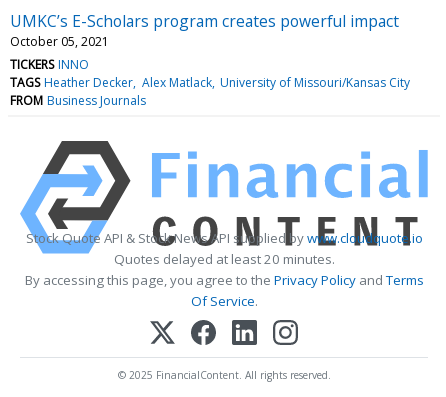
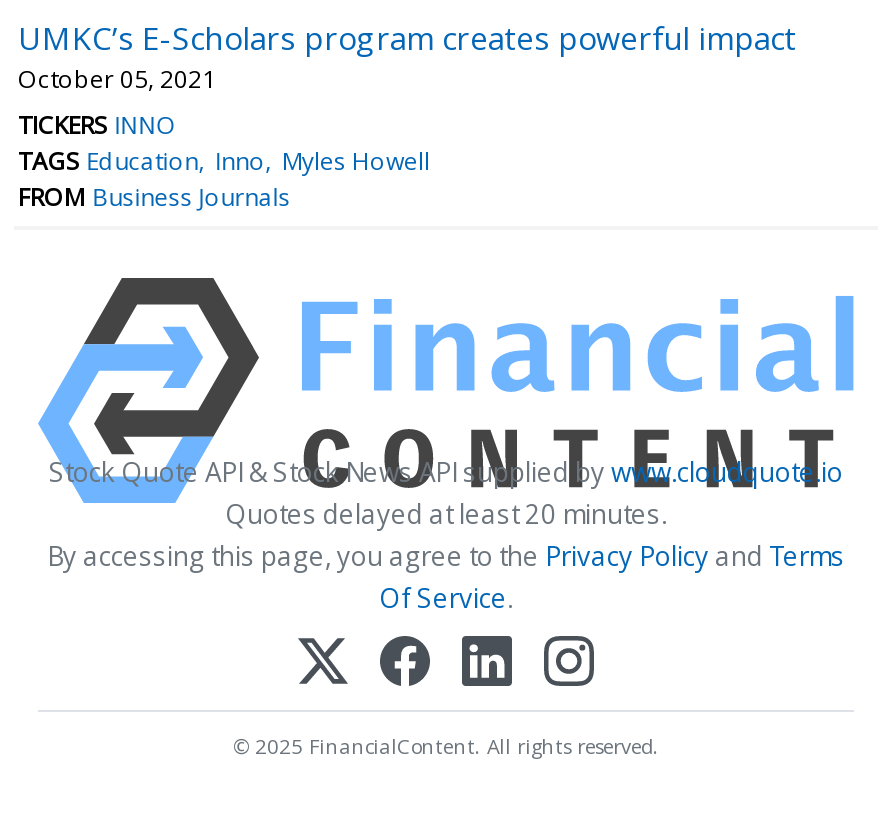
- TAGS Heather Decker Alex Matlack University of Missouri/Kansas City
+ TAGS Education Inno Myles Howell
